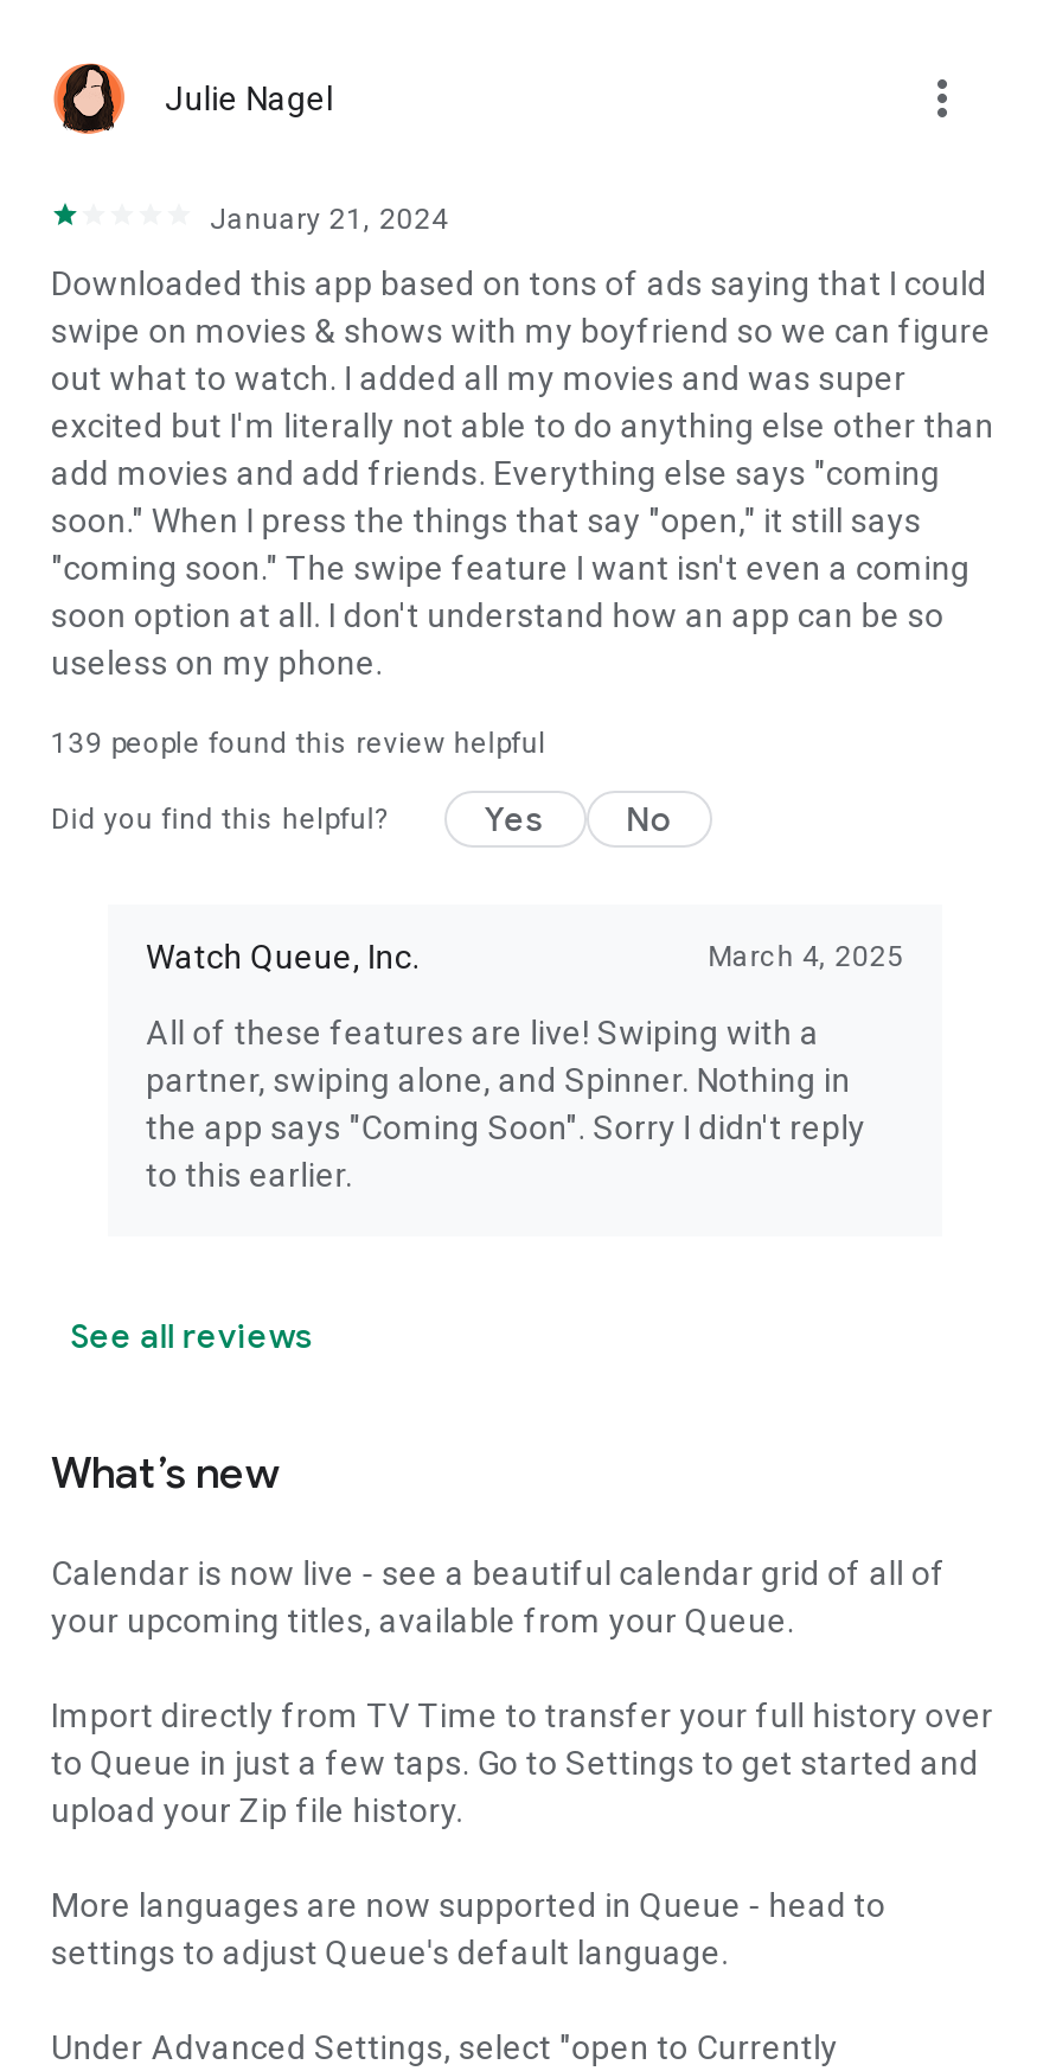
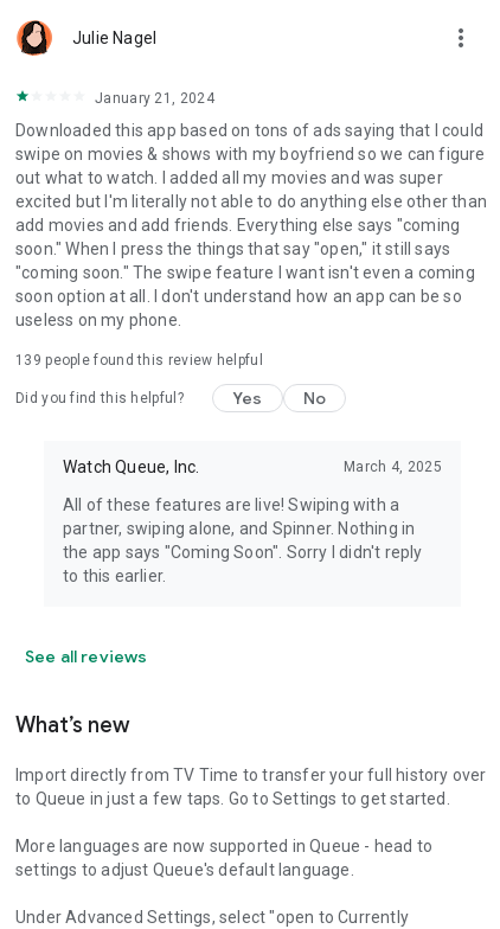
- Calendar is now live - see a beautiful calendar grid of all of
- your upcoming titles, available from your Queue.

- to Queue in just a few taps. Go to Settings to get started and
- upload your Zip file history.
+ to Queue in just a few taps. Go to Settings to get started.
